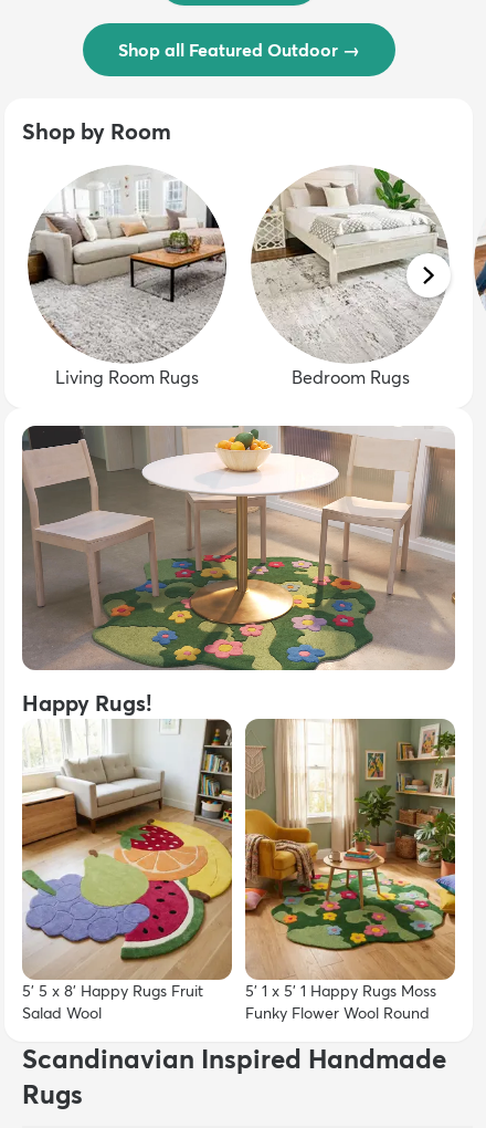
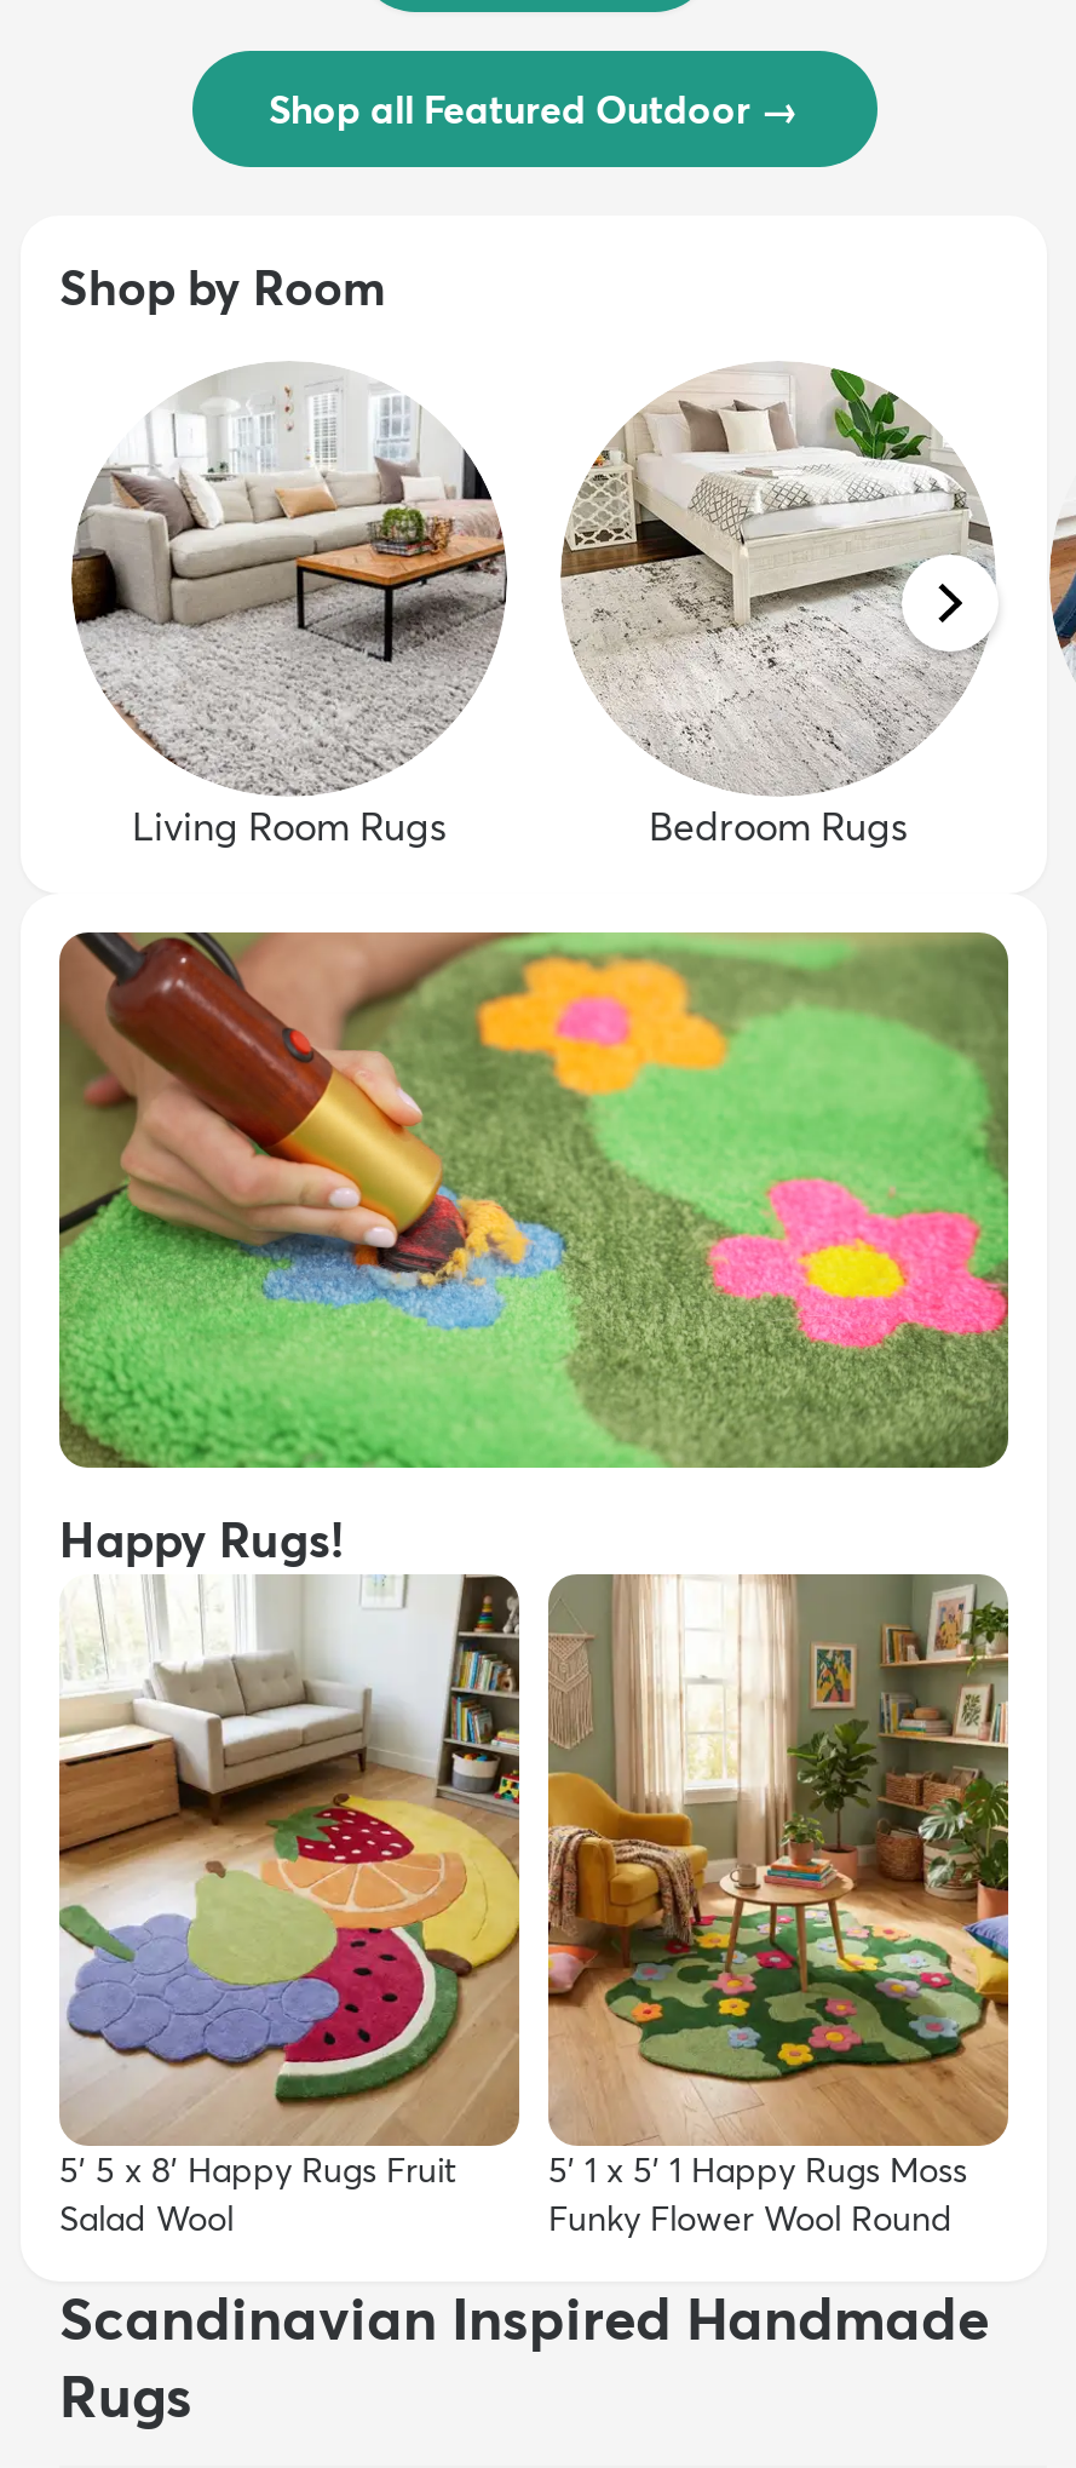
- [image]
+ [image]
